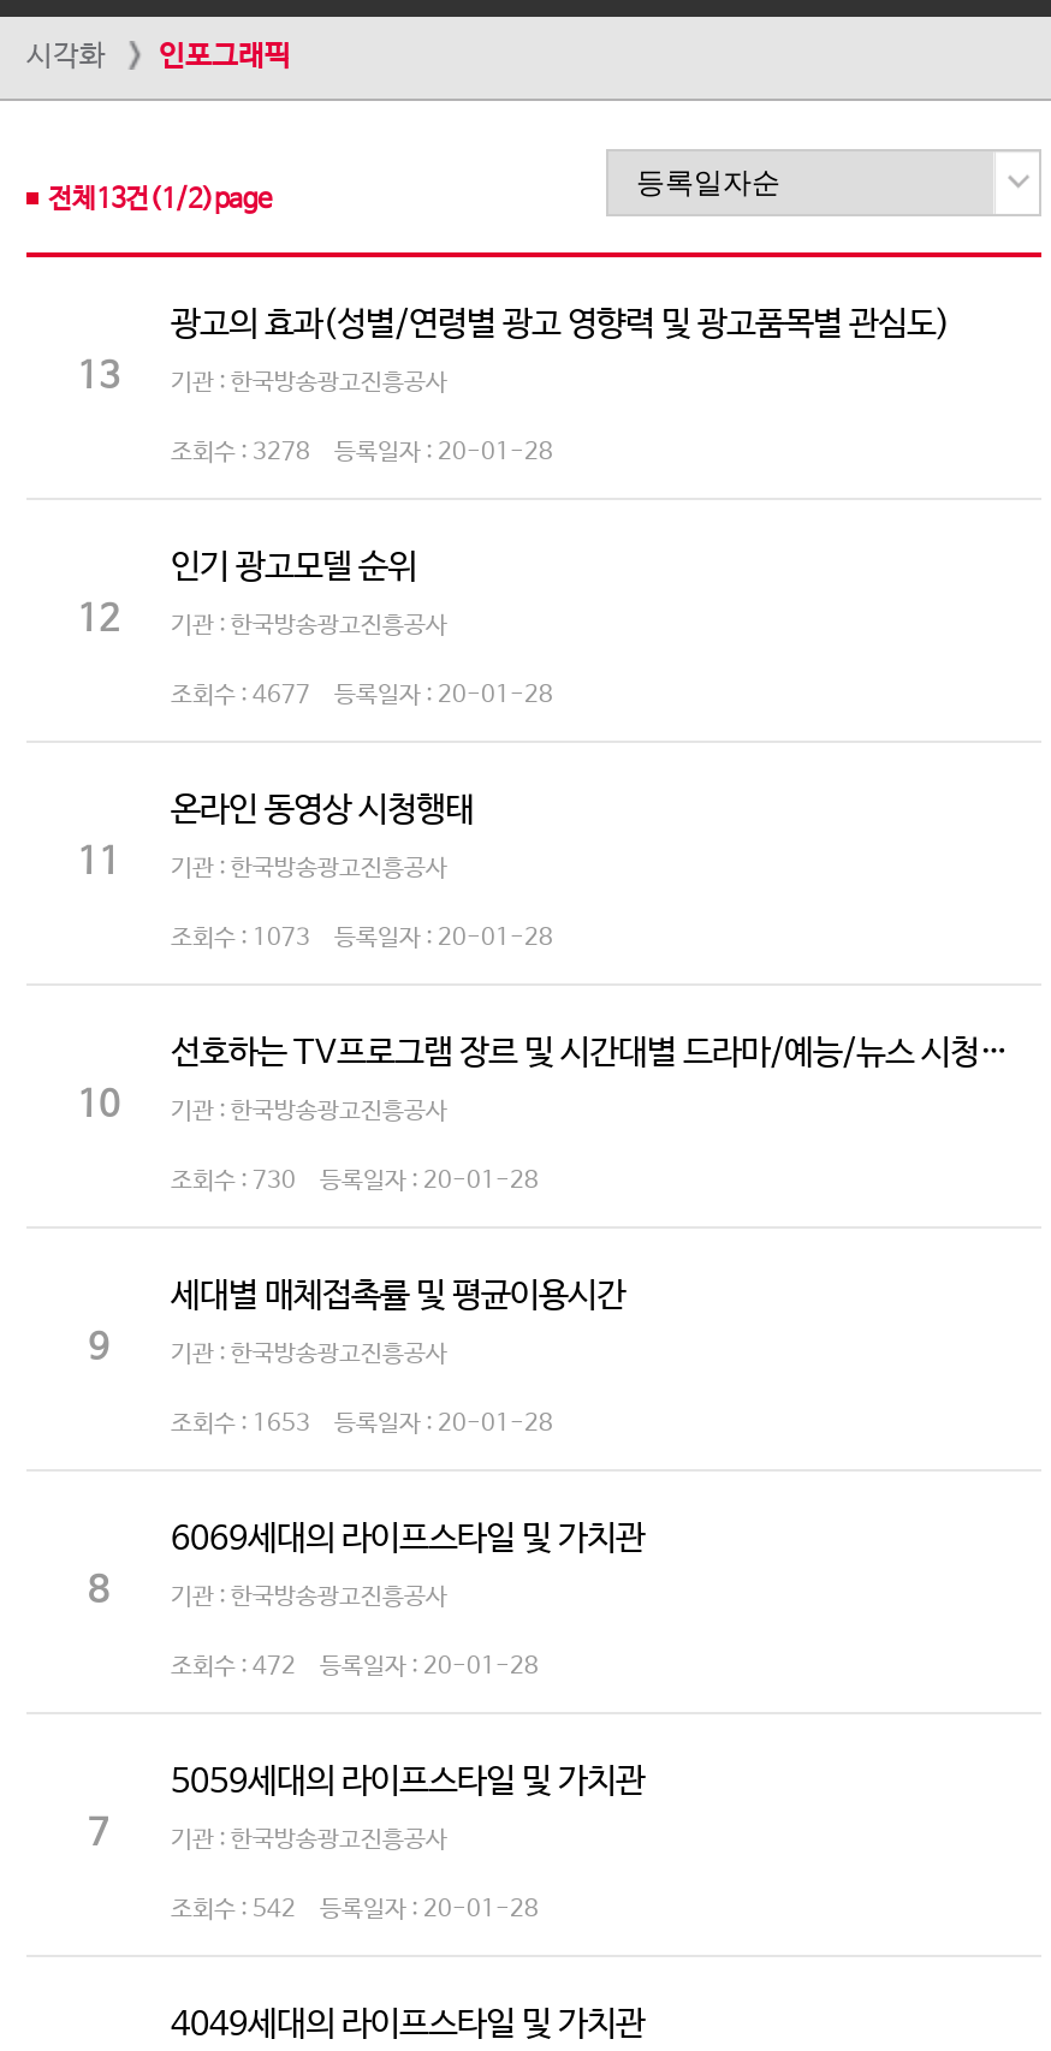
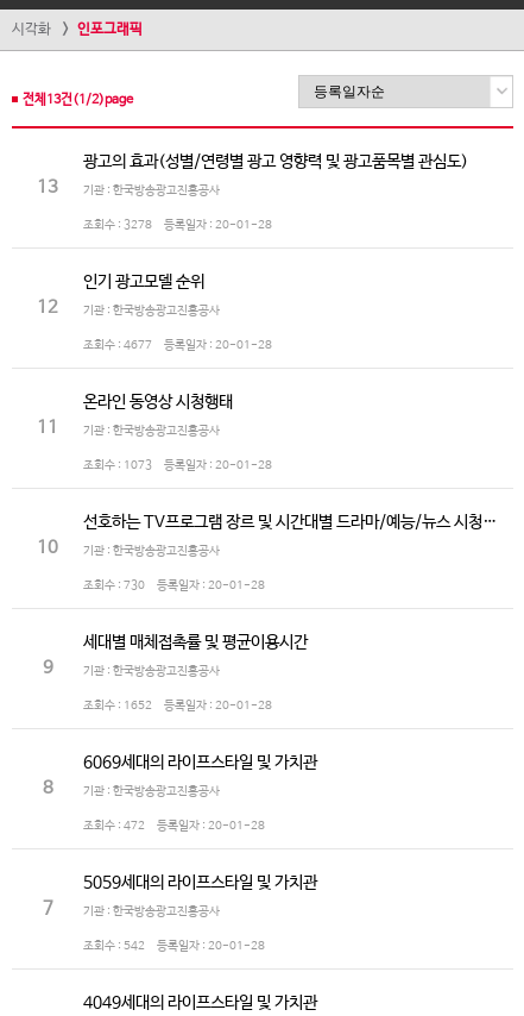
- 조회수 : 1653 등록일자 : 20-01-28
+ 조회수 : 1652 등록일자 : 20-01-28
